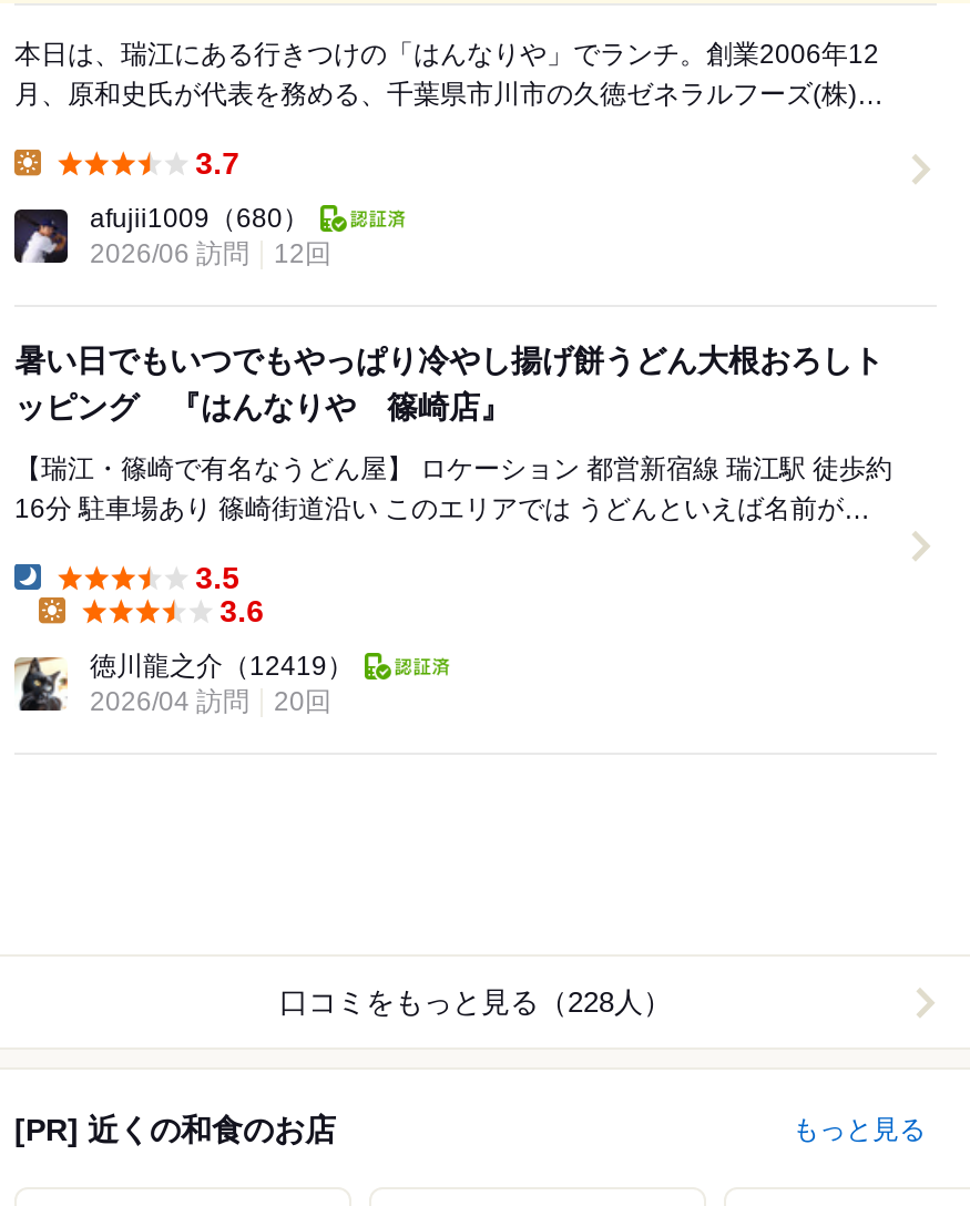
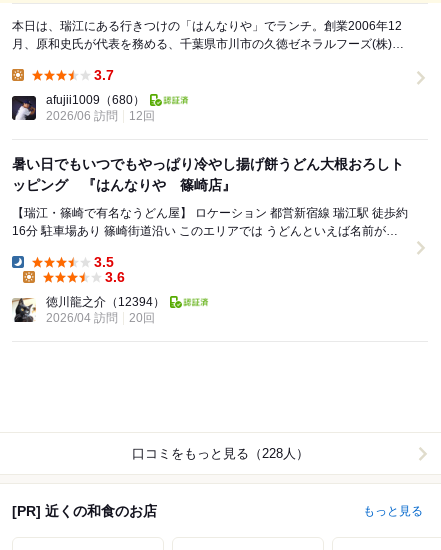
- 徳川龍之介（12419）
+ 徳川龍之介（12394）
